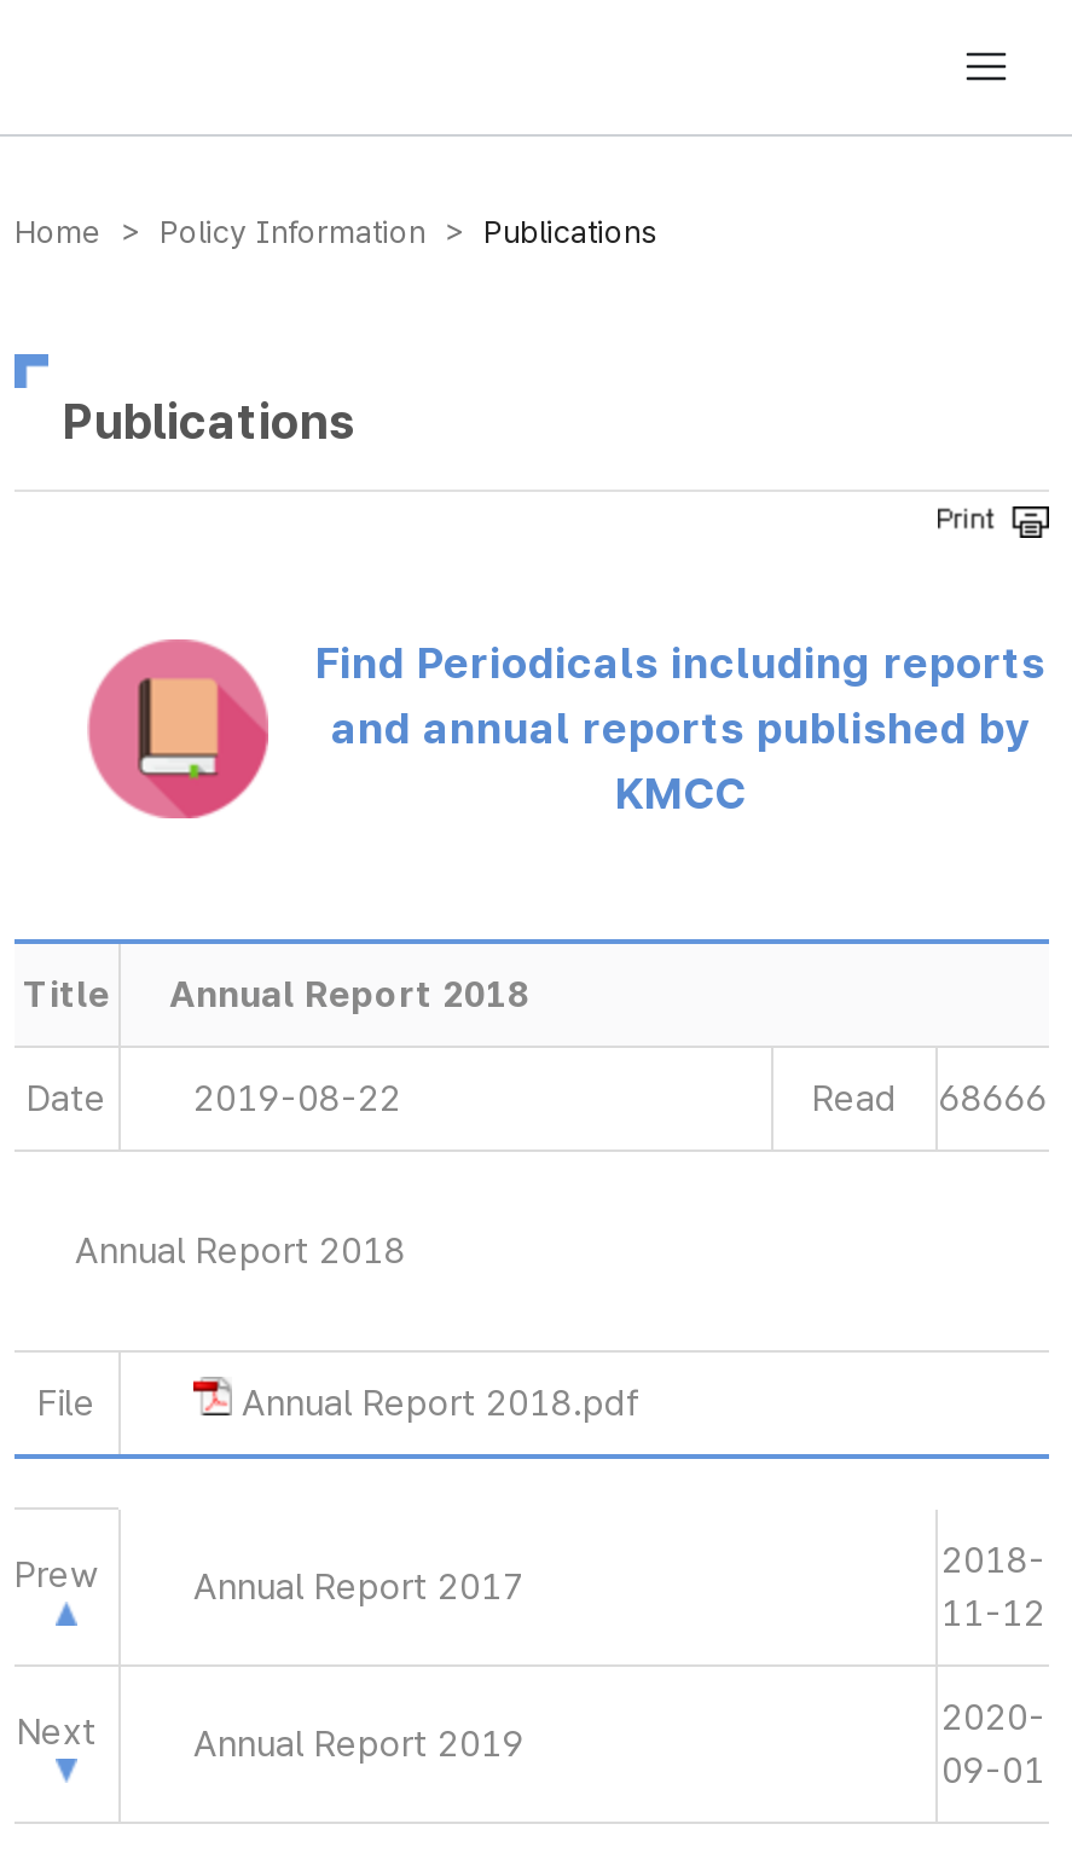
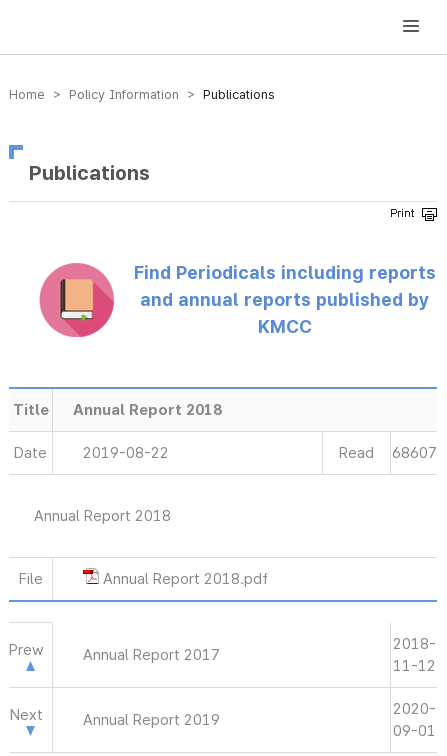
- Read 68666
+ Read 68607
